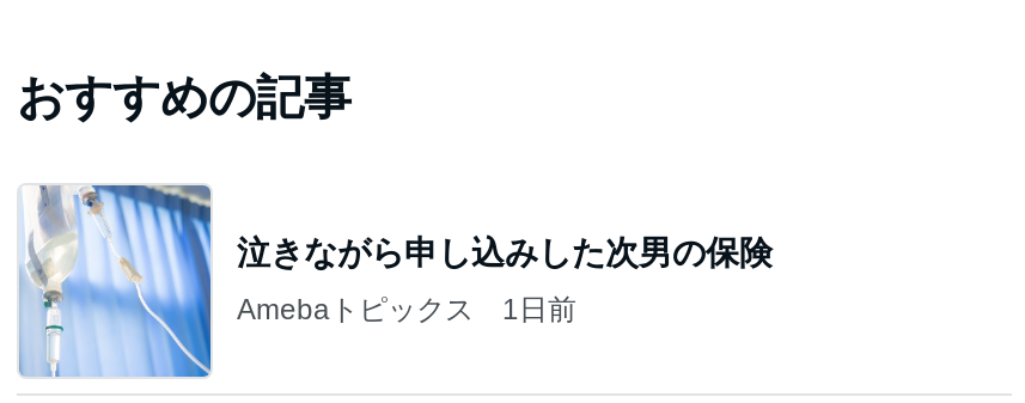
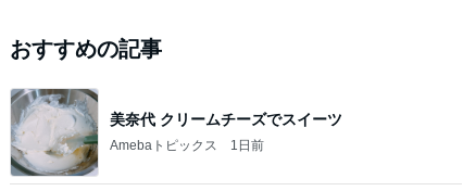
- [image]
- 泣きながら申し込みした次男の保険
+ [image]
+ 美奈代 クリームチーズでスイーツ
